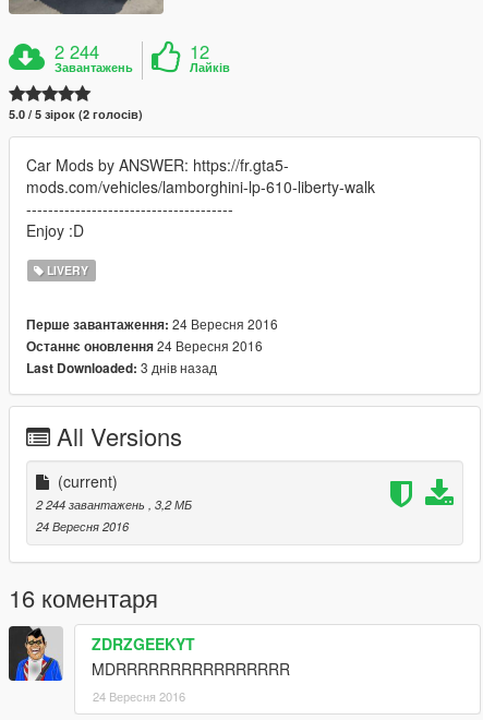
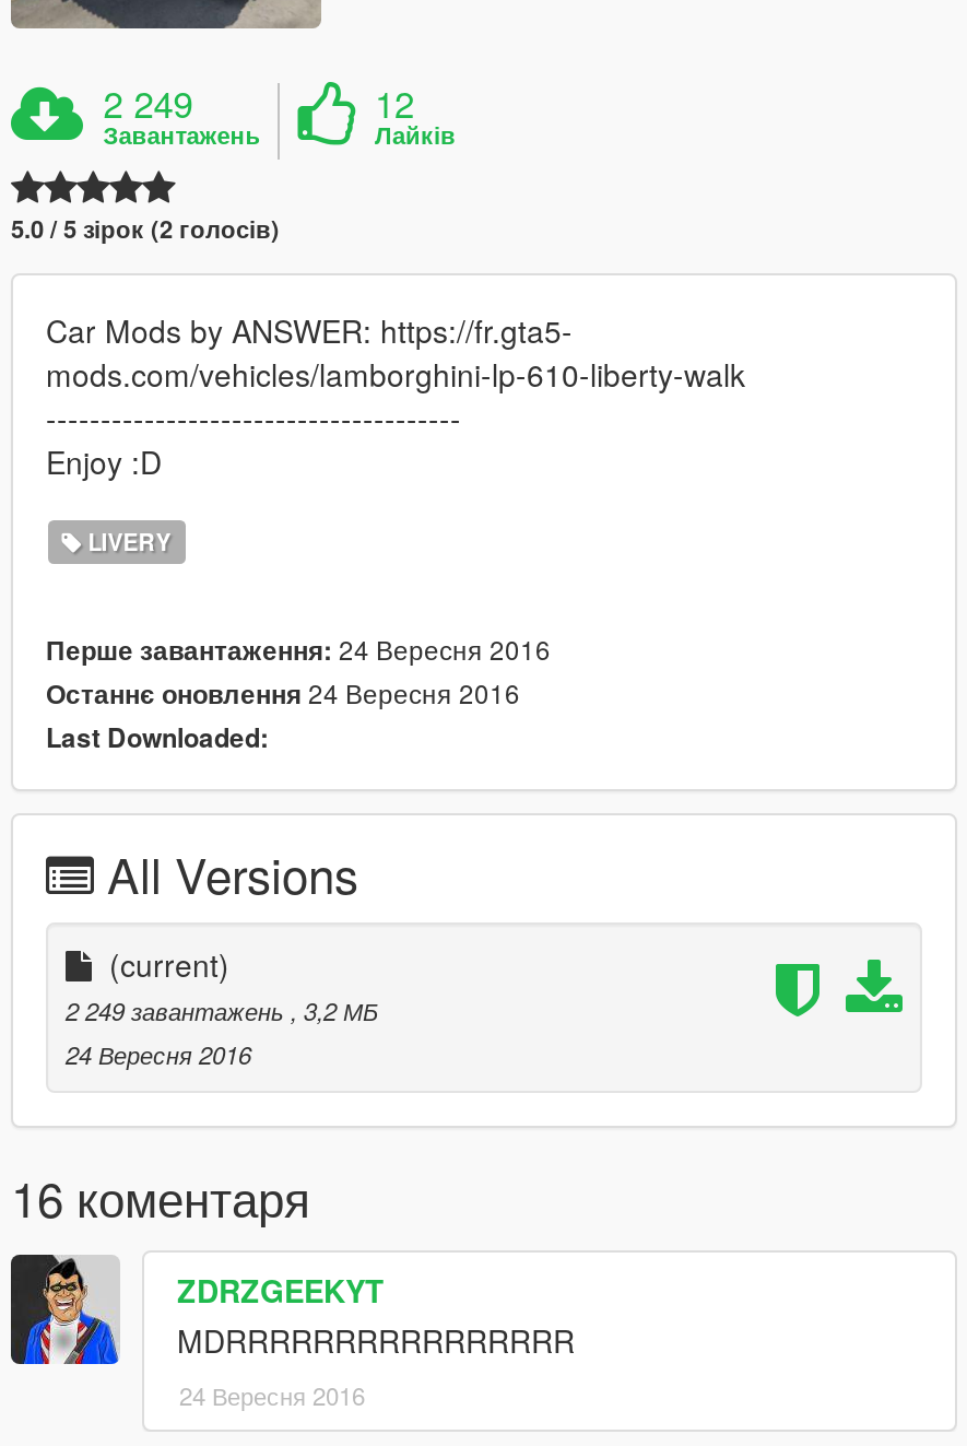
- 2 244
+ 2 249

- Last Downloaded: 3 днів назад
+ Last Downloaded:

- 2 244 завантажень, 3,2 МБ
+ 2 249 завантажень, 3,2 МБ
